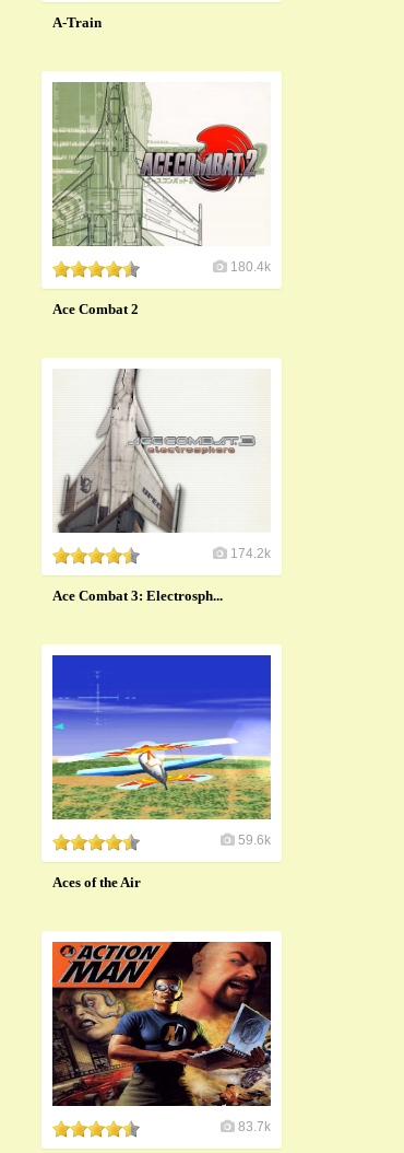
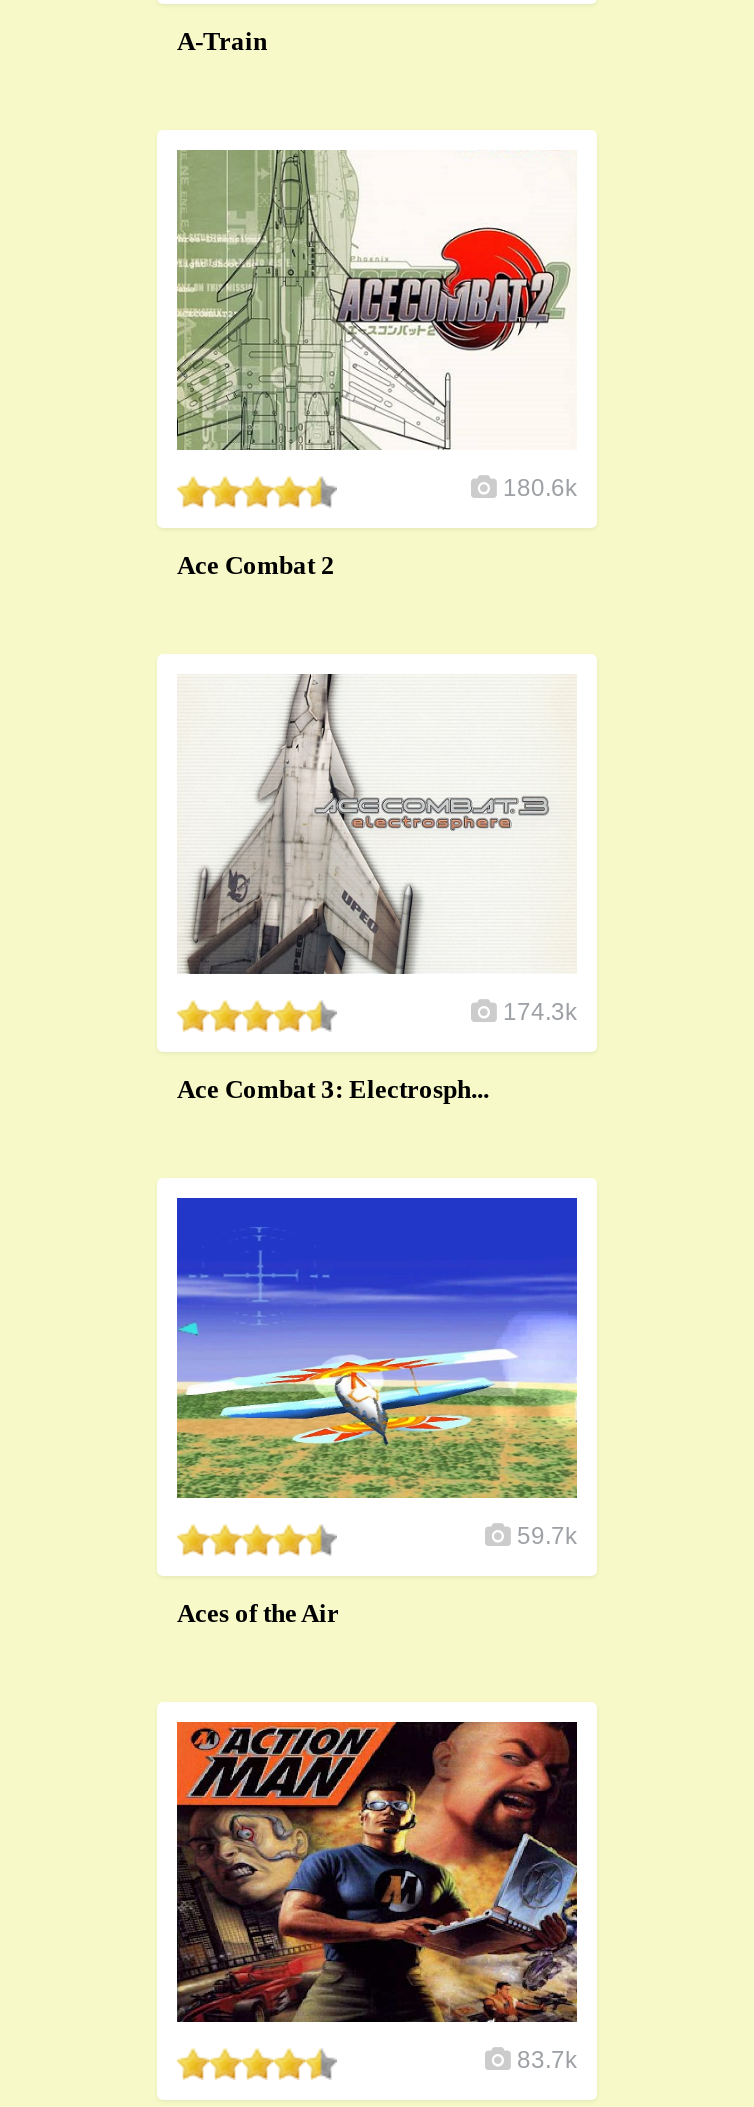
- 180.4k
+ 180.6k

- 174.2k
+ 174.3k

- 59.6k
+ 59.7k
